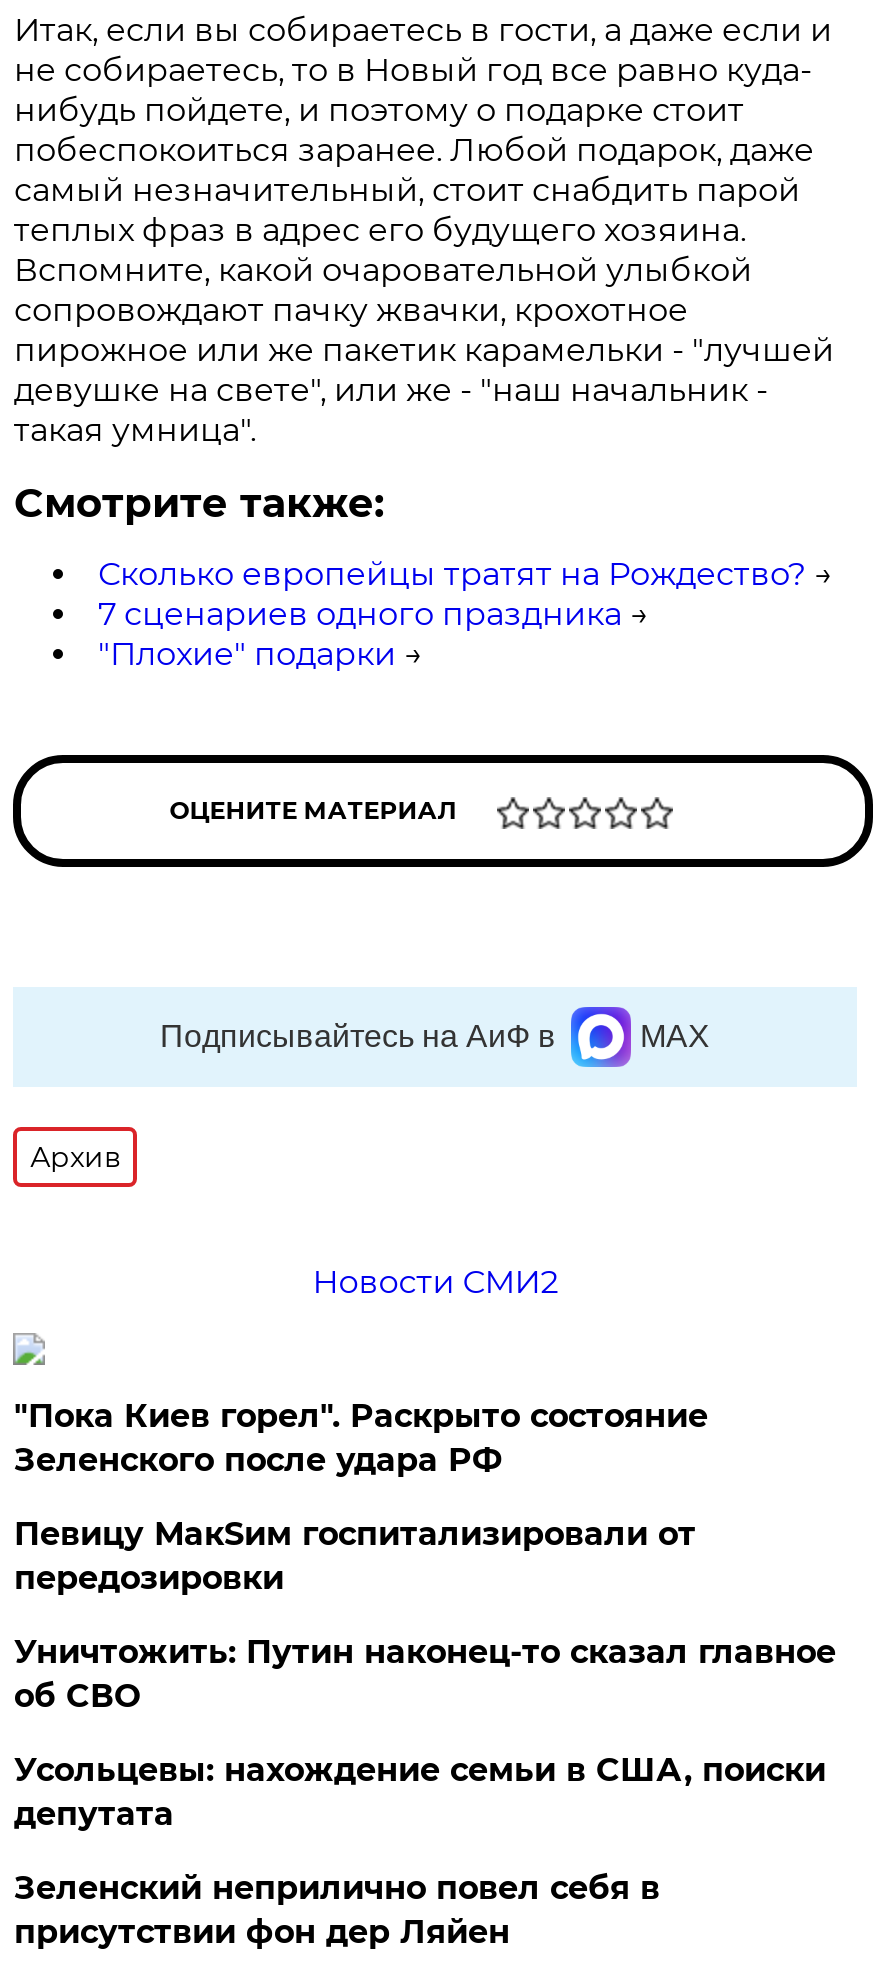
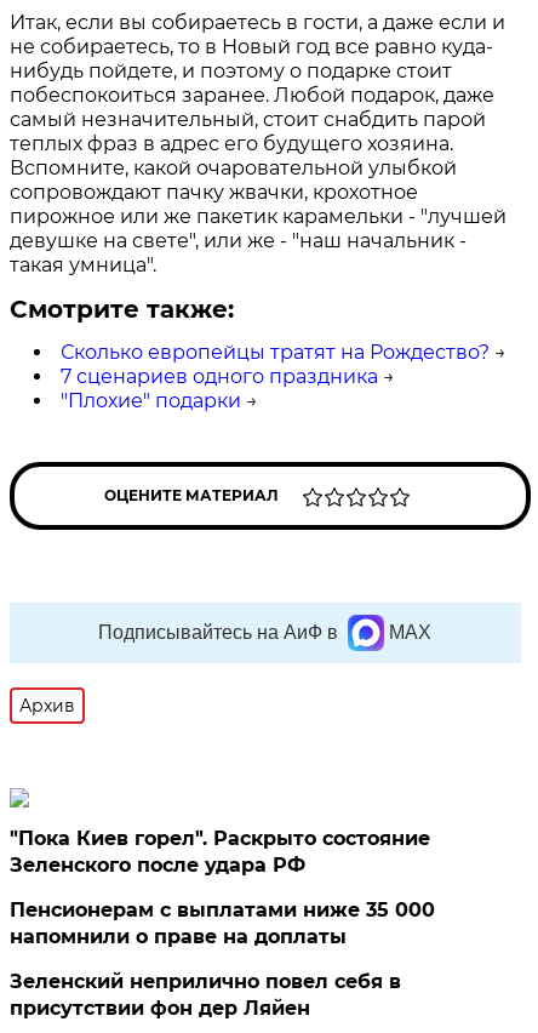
- Новости СМИ2

- Певицу МакSим госпитализировали от
- передозировки
- Уничтожить: Путин наконец-то сказал главное
- об СВО
- Усольцевы: нахождение семьи в США, поиски
- депутата
+ Пенсионерам с выплатами ниже 35 000
+ напомнили о праве на доплаты
